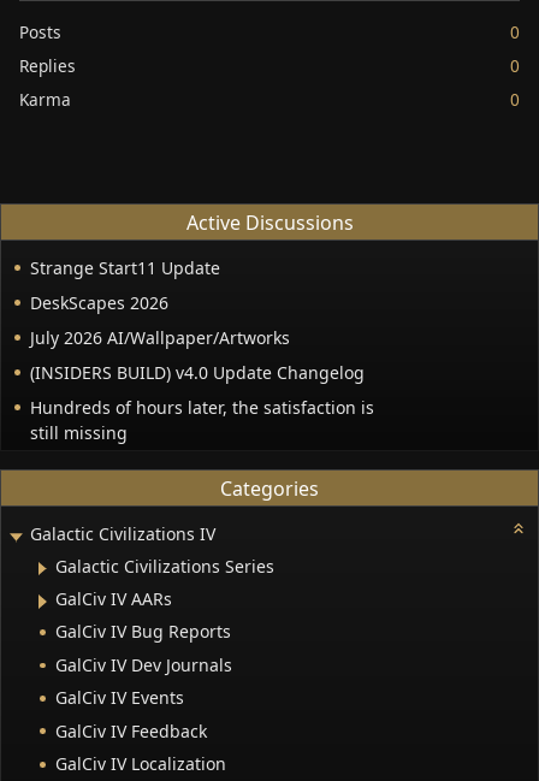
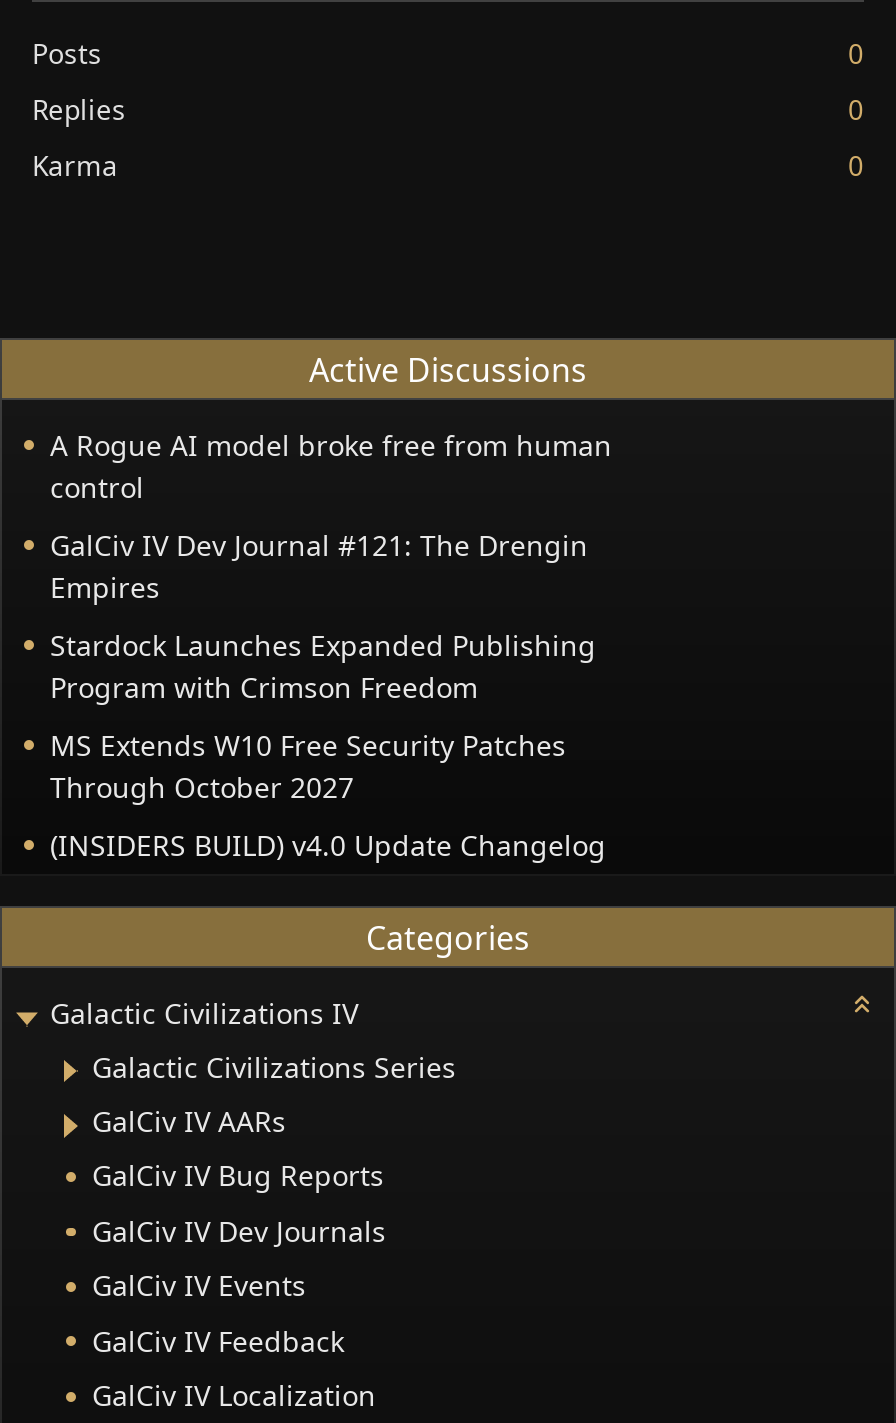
- Strange Start11 Update
- DeskScapes 2026
- July 2026 AI/Wallpaper/Artworks
+ A Rogue AI model broke free from human
+ control
+ GalCiv IV Dev Journal #121: The Drengin
+ Empires
+ Stardock Launches Expanded Publishing
+ Program with Crimson Freedom
+ MS Extends W10 Free Security Patches
+ Through October 2027

moved down: (INSIDERS BUILD) v4.0 Update Changelog

- Hundreds of hours later, the satisfaction is
- still missing
